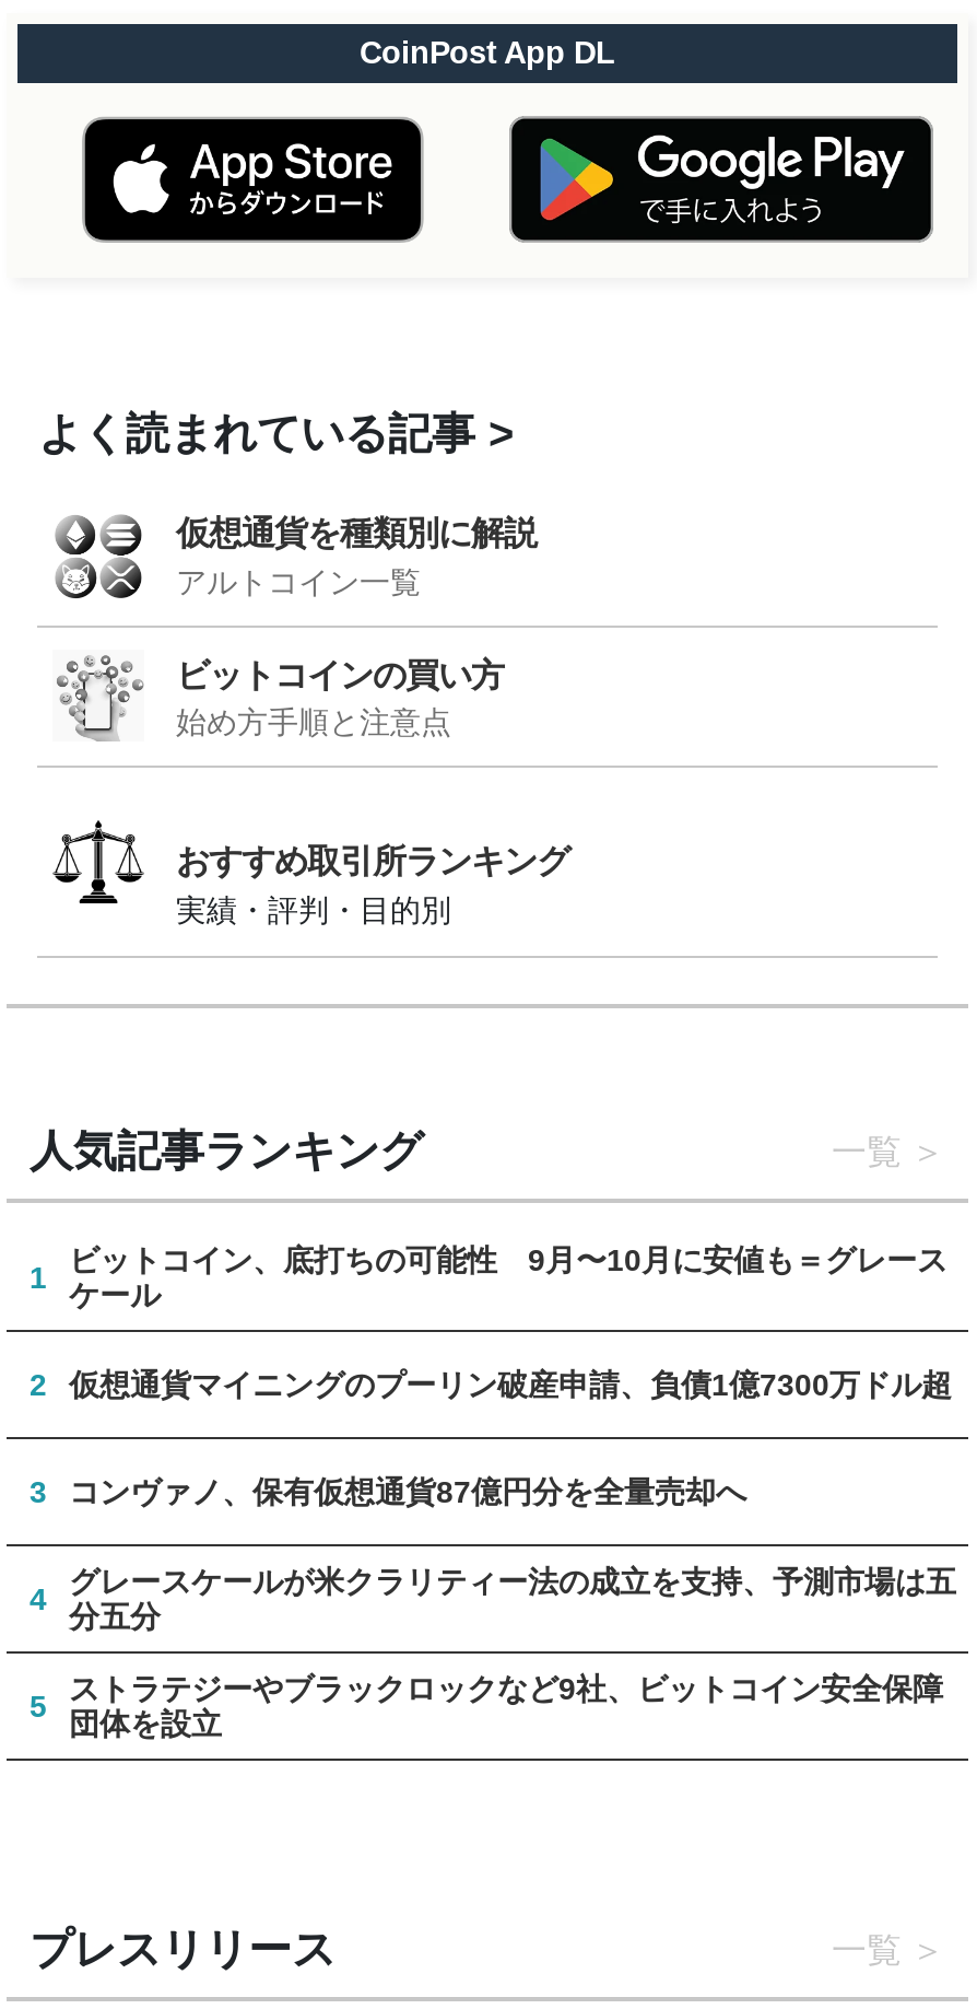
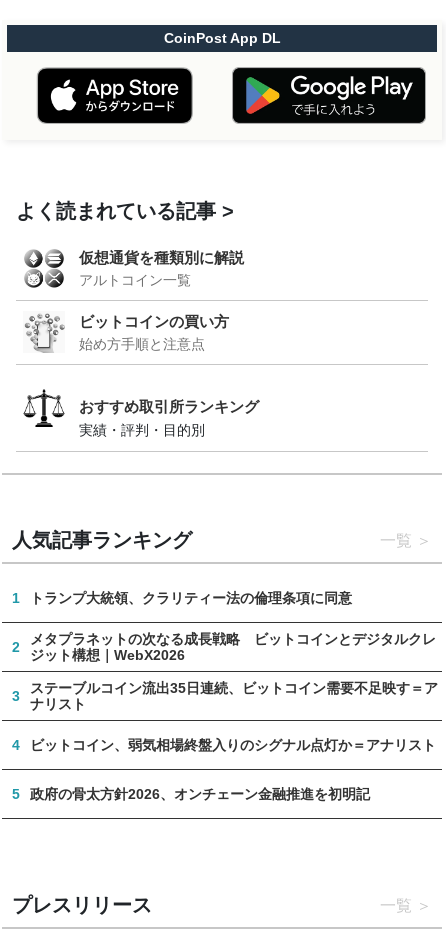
- ビットコイン、底打ちの可能性 9月〜10月に安値も＝グレース
- ケール
+ トランプ大統領、クラリティー法の倫理条項に同意

- 仮想通貨マイニングのプーリン破産申請、負債1億7300万ドル超
+ メタプラネットの次なる成長戦略 ビットコインとデジタルクレ
+ ジット構想｜WebX2026

- コンヴァノ、保有仮想通貨87億円分を全量売却へ
+ ステーブルコイン流出35日連続、ビットコイン需要不足映す＝ア
+ ナリスト

- グレースケールが米クラリティー法の成立を支持、予測市場は五
- 分五分
+ ビットコイン、弱気相場終盤入りのシグナル点灯か＝アナリスト

- ストラテジーやブラックロックなど9社、ビットコイン安全保障
- 団体を設立
+ 政府の骨太方針2026、オンチェーン金融推進を初明記
